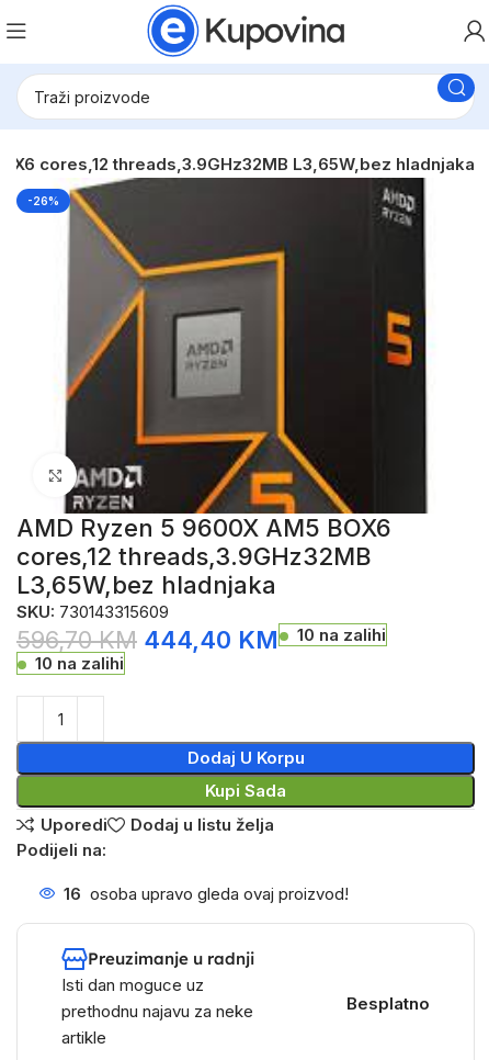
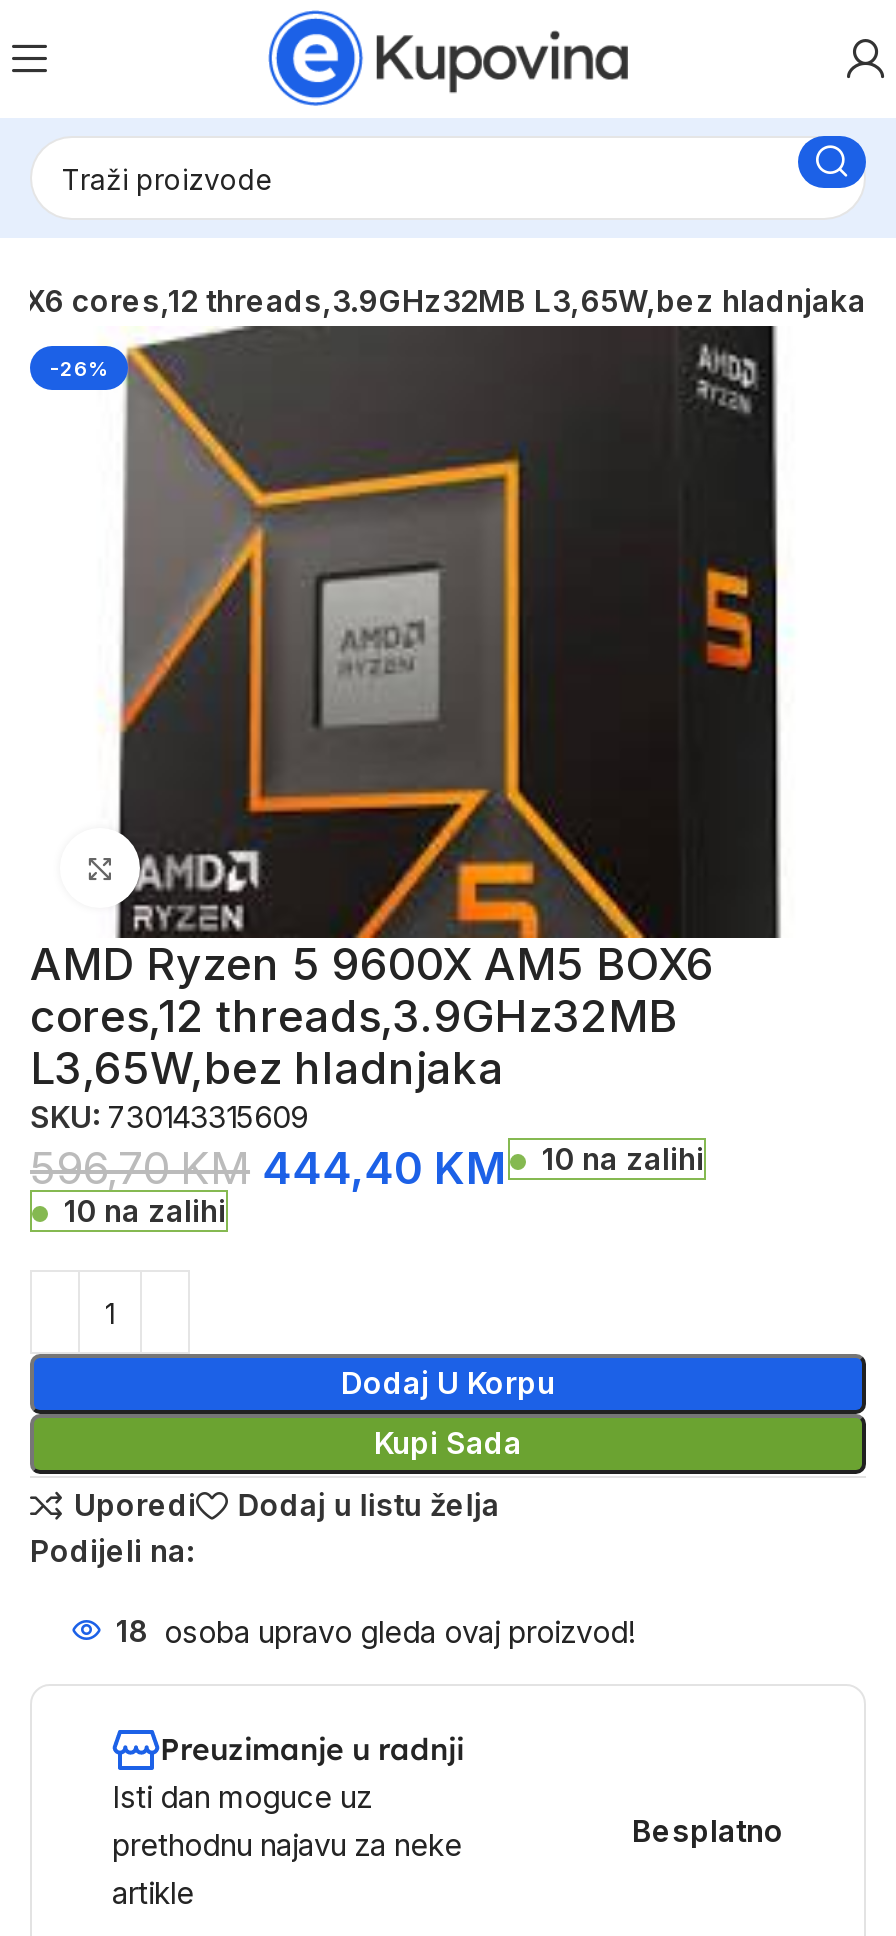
- 16 osoba upravo gleda ovaj proizvod!
+ 18 osoba upravo gleda ovaj proizvod!
